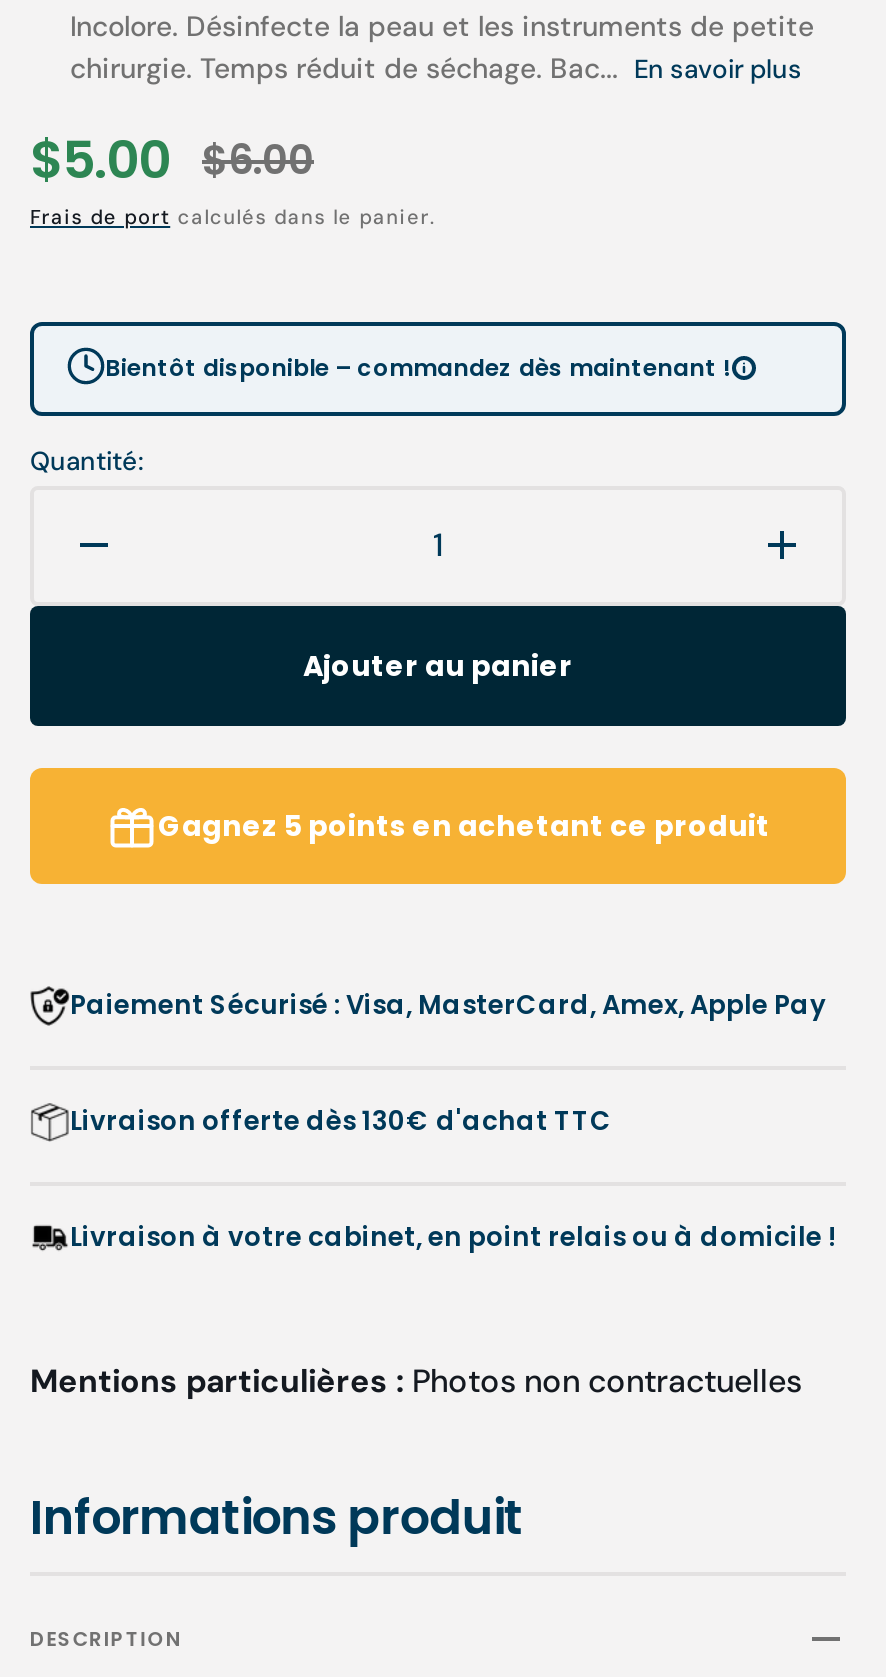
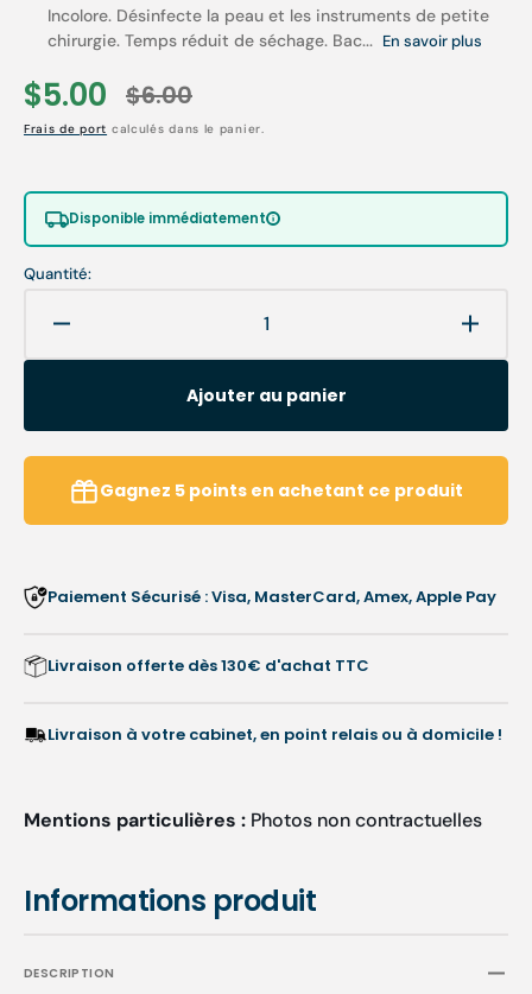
- Bientôt disponible – commandez dès maintenant !
+ Disponible immédiatement
